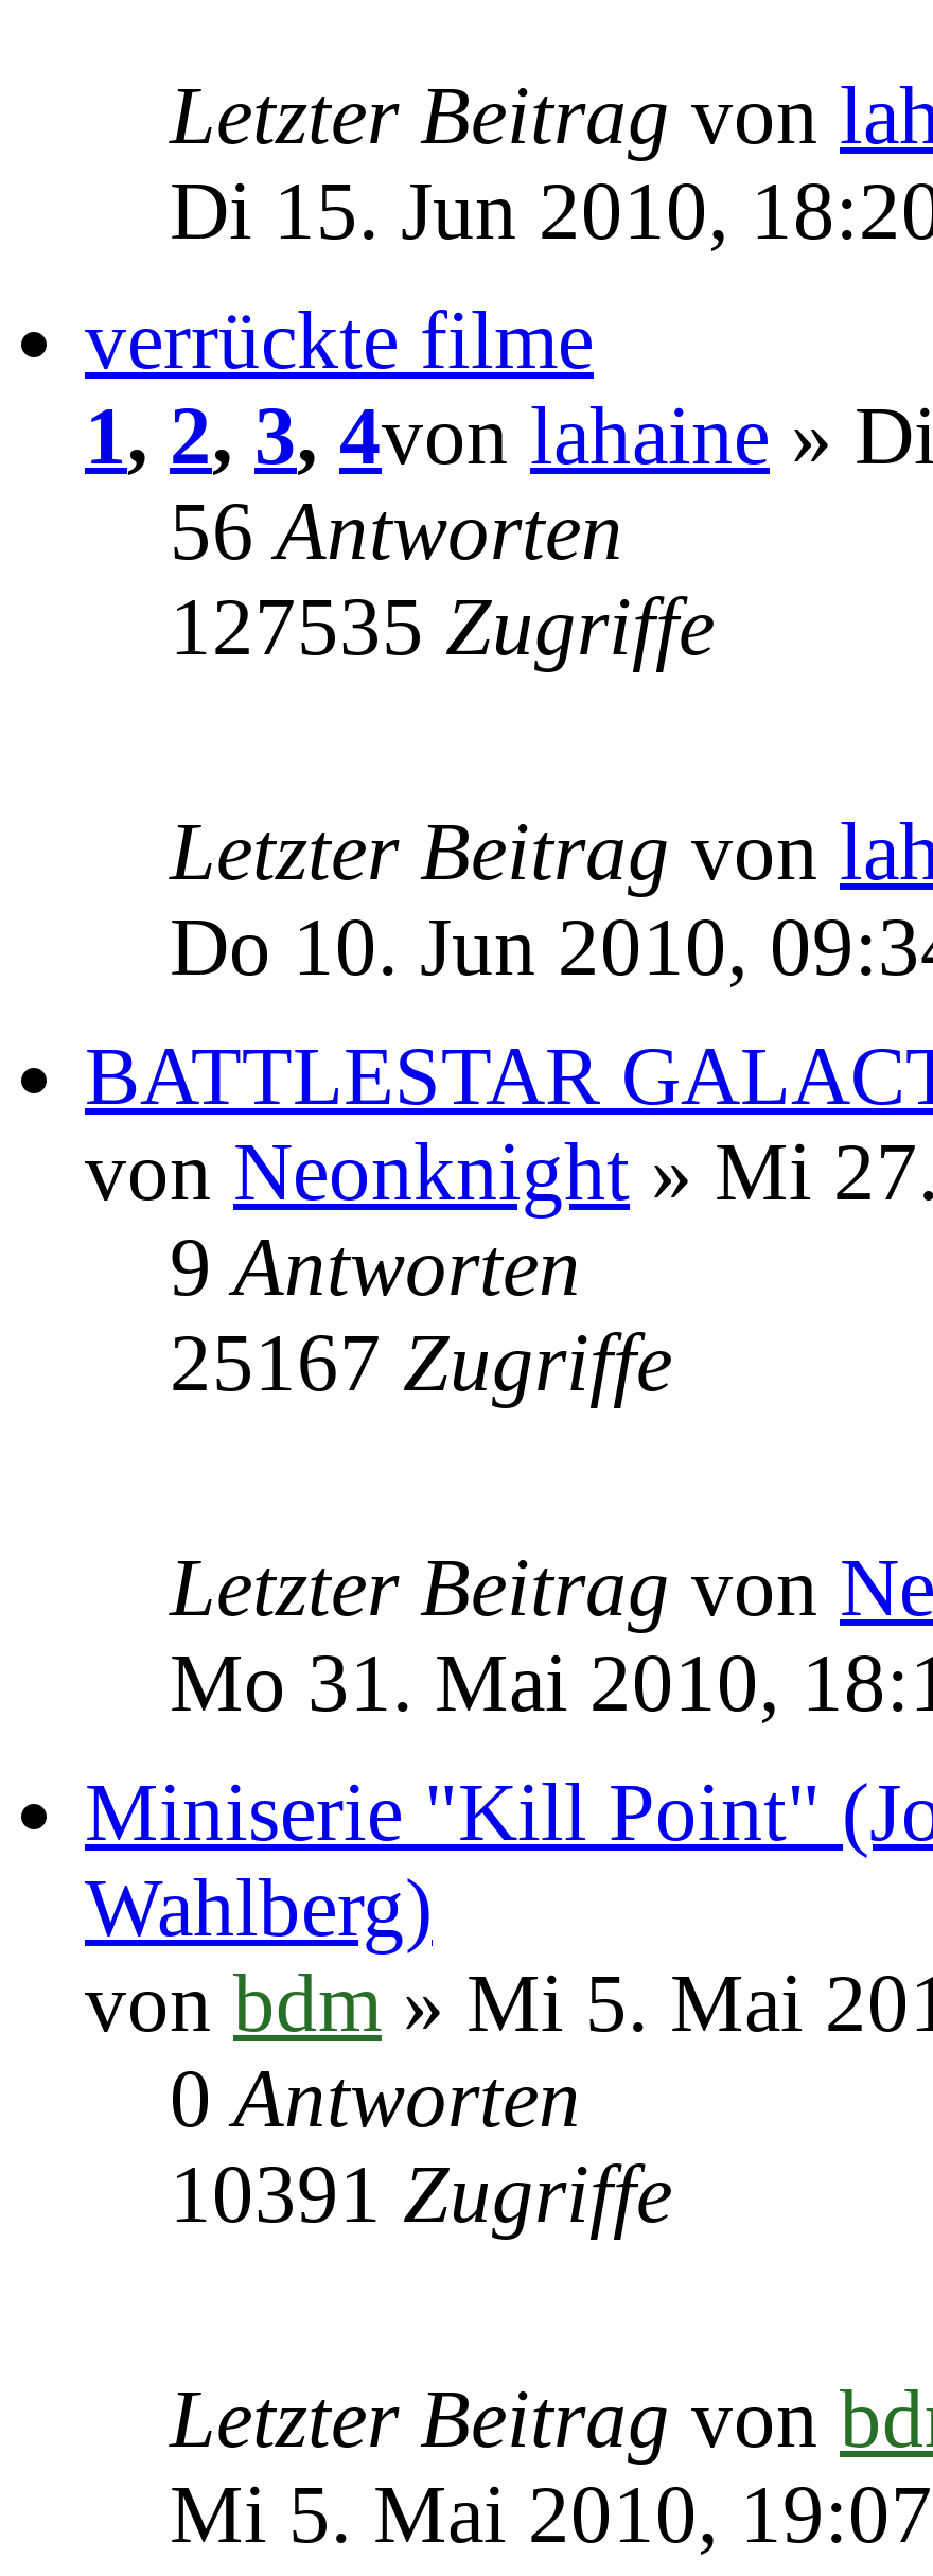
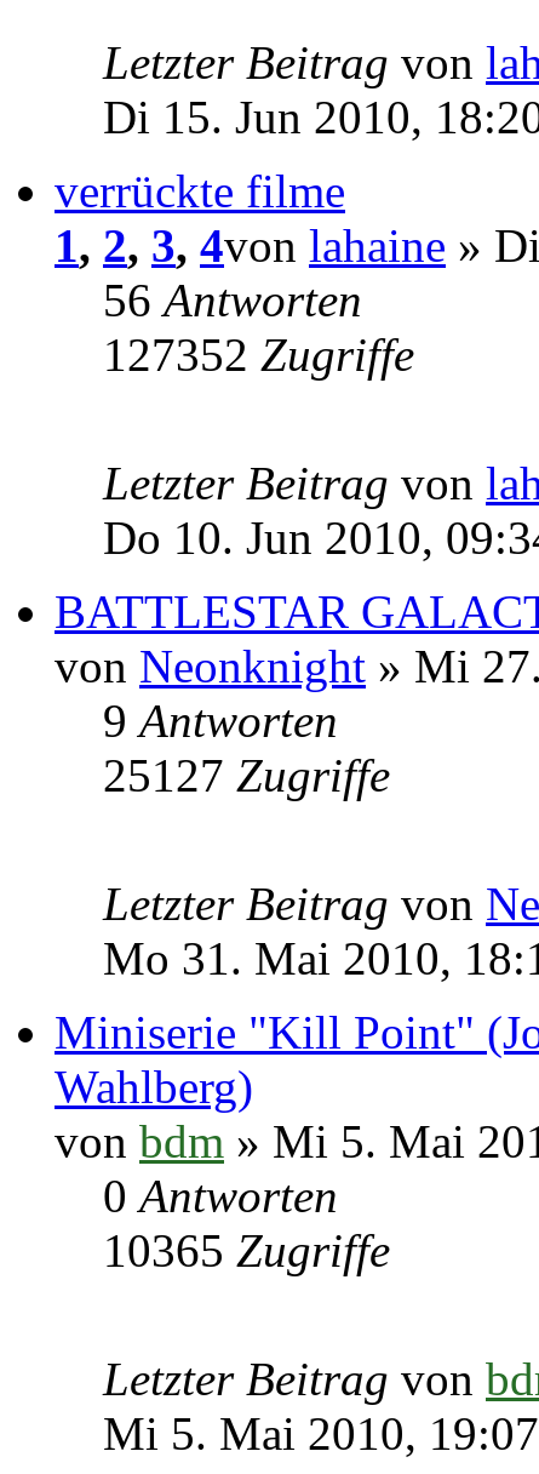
- 127535 Zugriffe
+ 127352 Zugriffe

- 25167 Zugriffe
+ 25127 Zugriffe

- 10391 Zugriffe
+ 10365 Zugriffe
